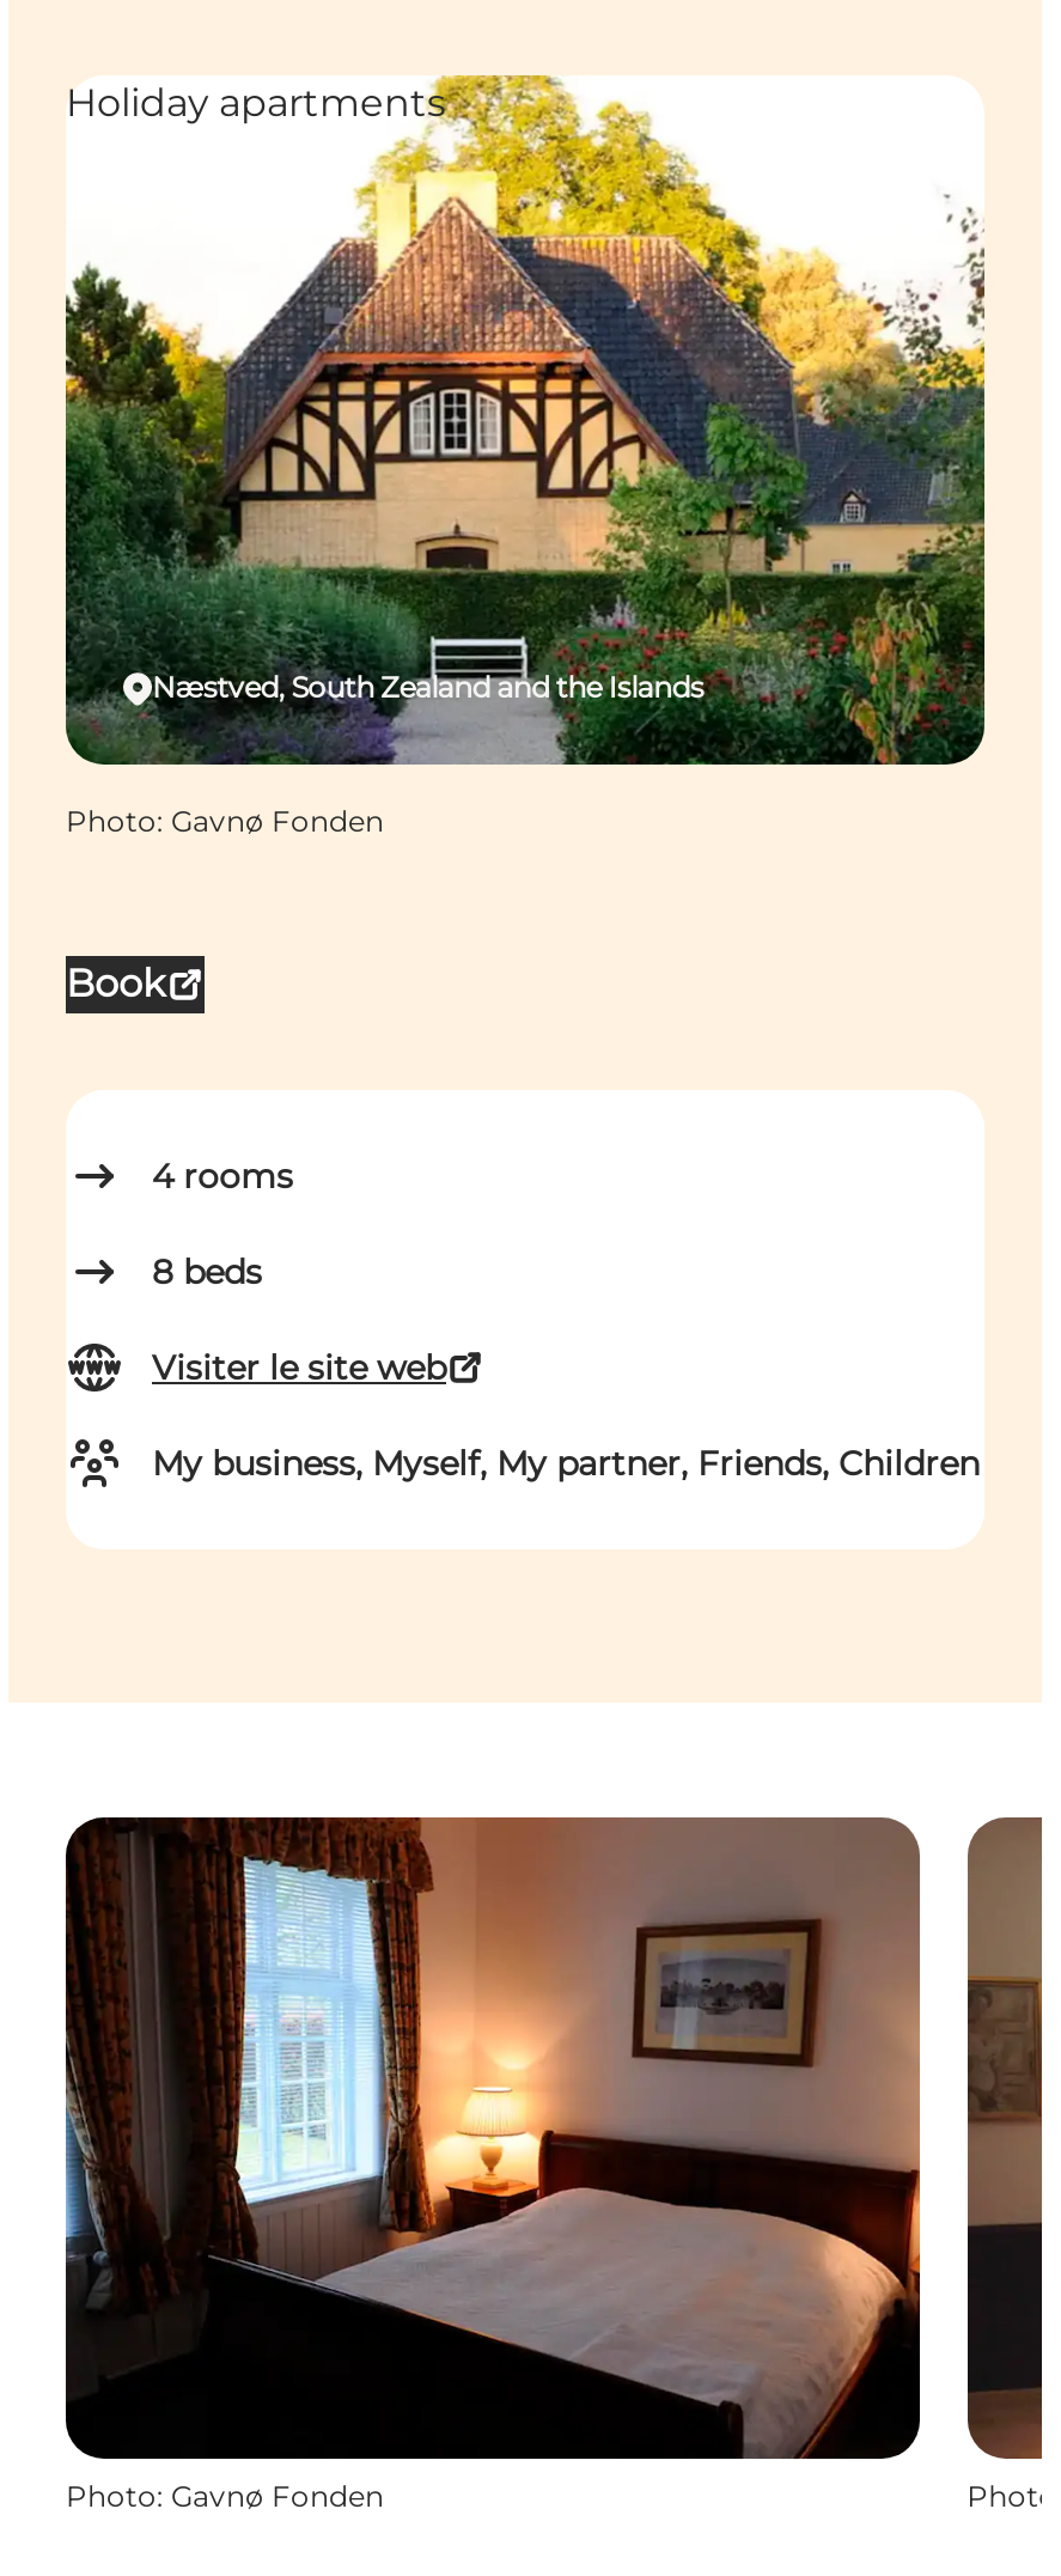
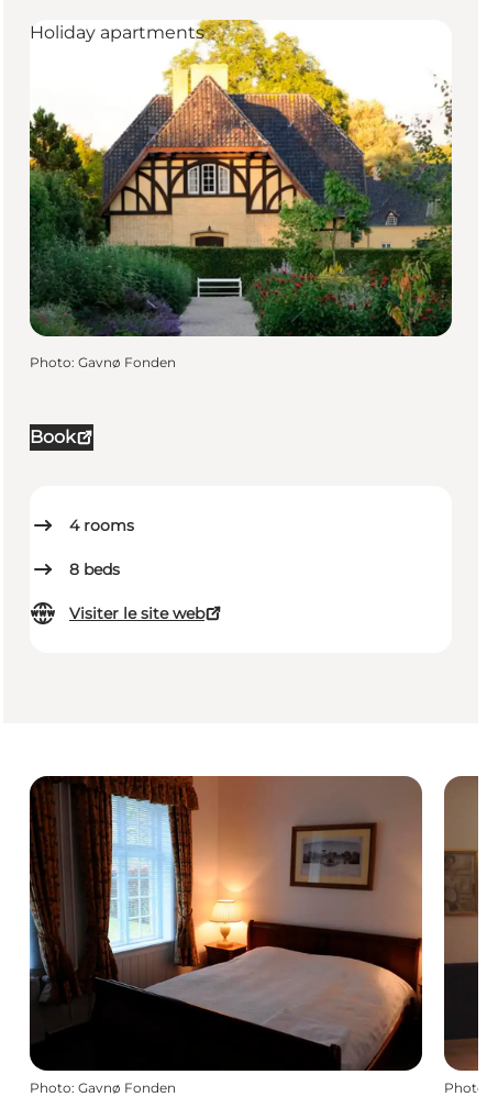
- Næstved, South Zealand and the Islands

- My business, Myself, My partner, Friends, Children
